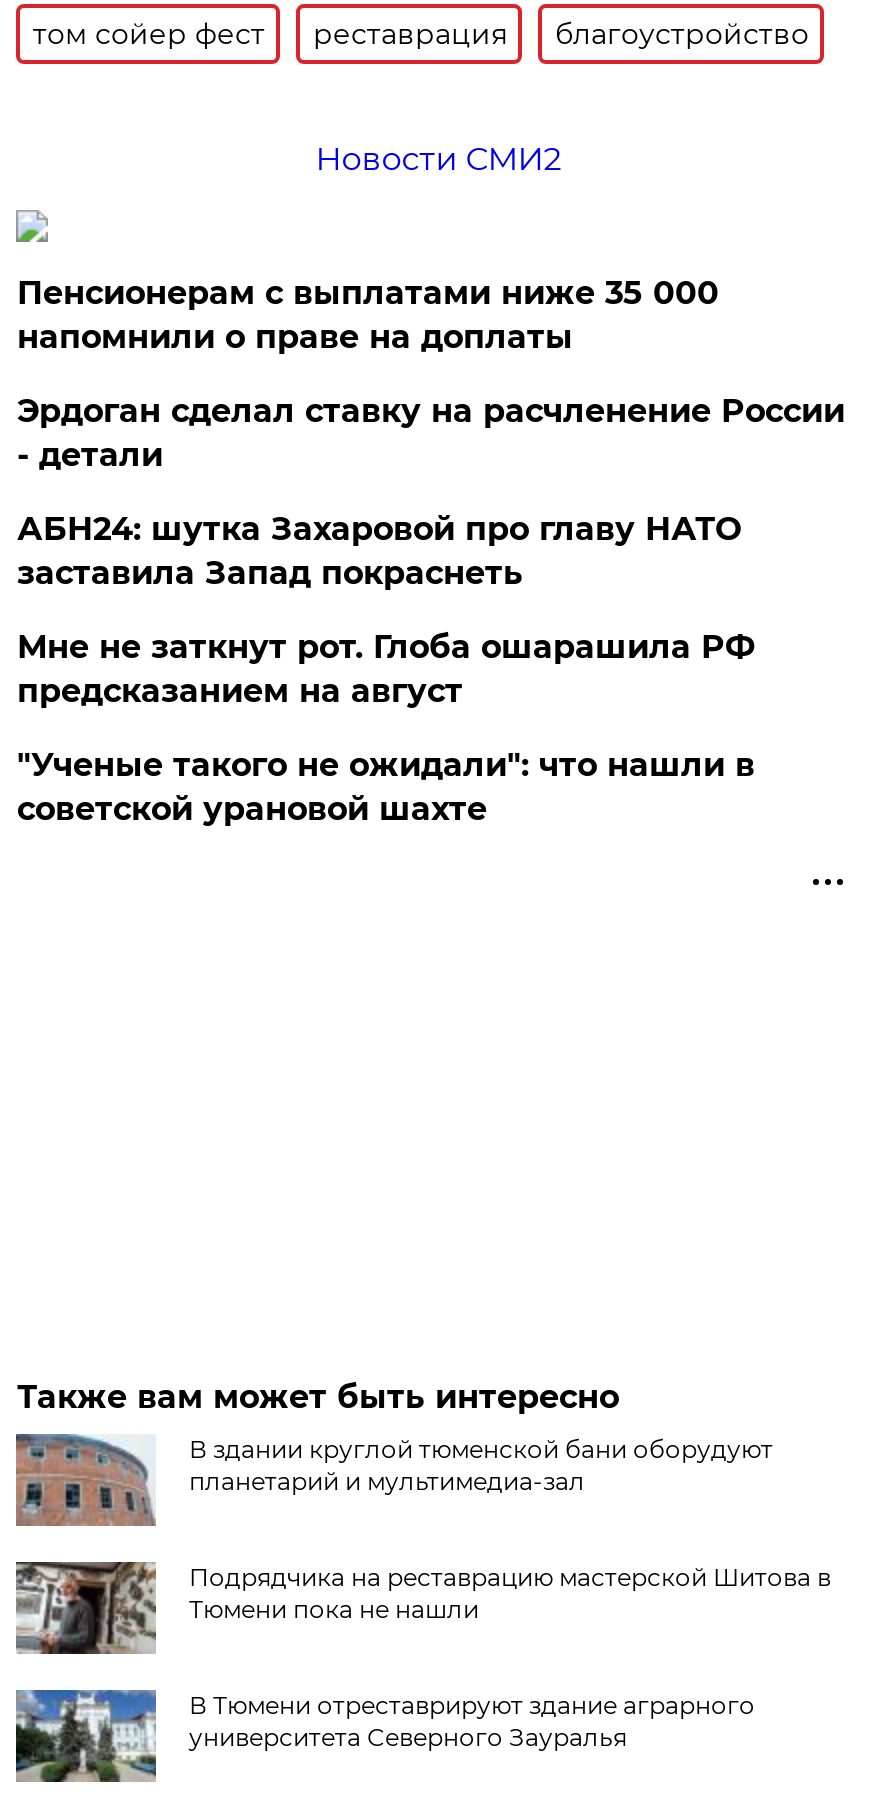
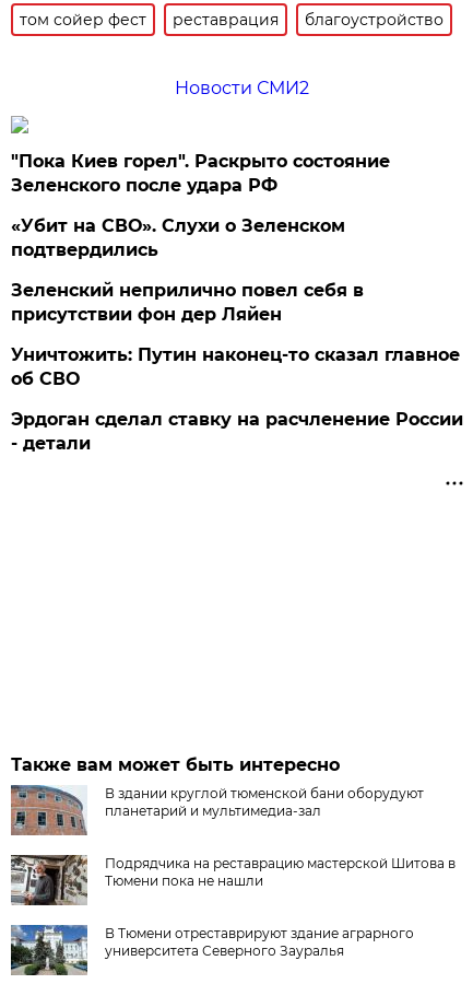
- Пенсионерам с выплатами ниже 35 000
- напомнили о праве на доплаты
+ "Пока Киев горел". Раскрыто состояние
+ Зеленского после удара РФ
+ «Убит на СВО». Слухи о Зеленском
+ подтвердились
+ Зеленский неприлично повел cебя в
+ присутствии фон дер Ляйен
+ Уничтожить: Путин наконец-то сказал главное
+ об СВО

moved down: Эрдоган сделал ставку на расчленение России | - детали

- АБН24: шутка Захаровой про главу НАТО
- заставила Запад покраснеть
- Мне не заткнут рот. Глоба ошарашила РФ
- предсказанием на август
- "Ученые такого не ожидали": что нашли в
- советской урановой шахте
